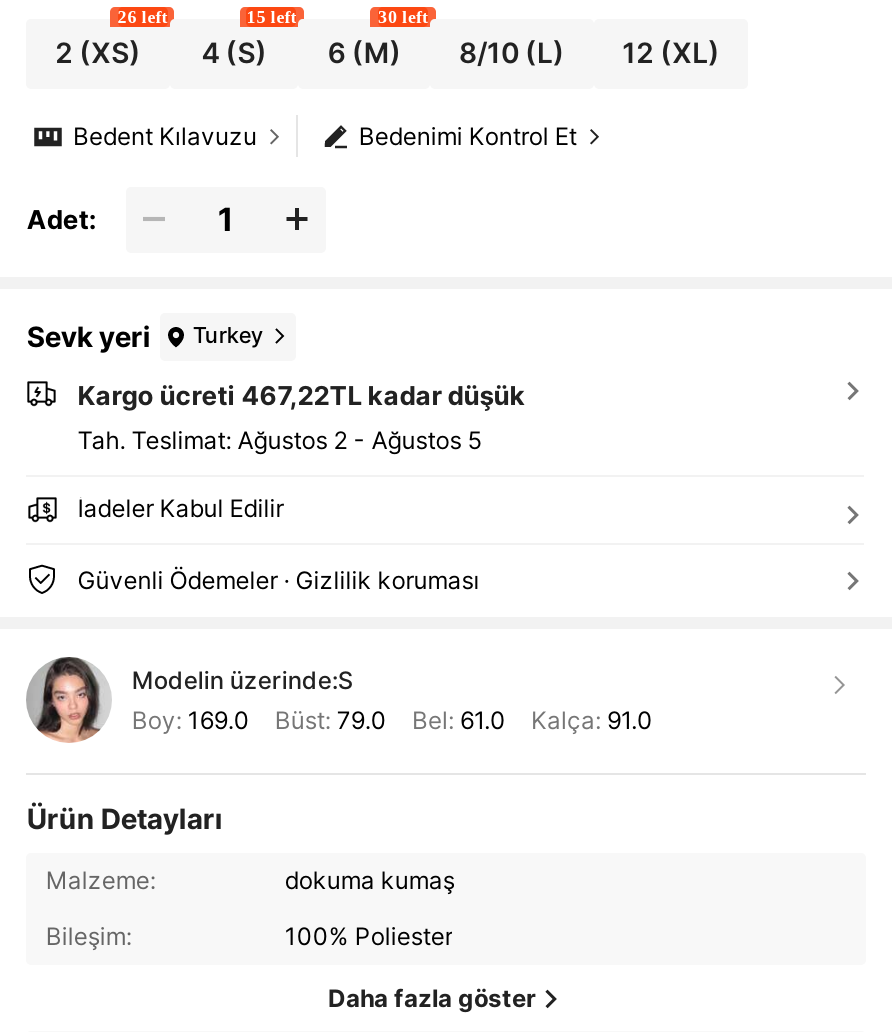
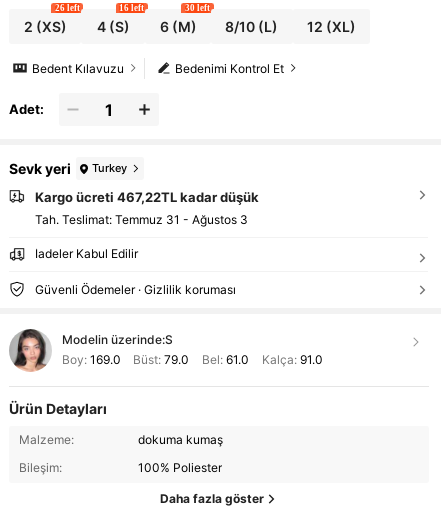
- 15 left
+ 16 left

- Tah. Teslimat: Ağustos 2 - Ağustos 5
+ Tah. Teslimat: Temmuz 31 - Ağustos 3
